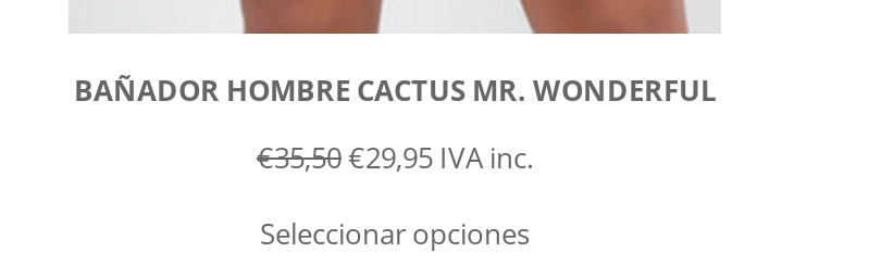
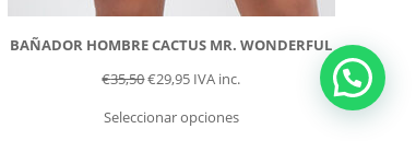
+ [image]
